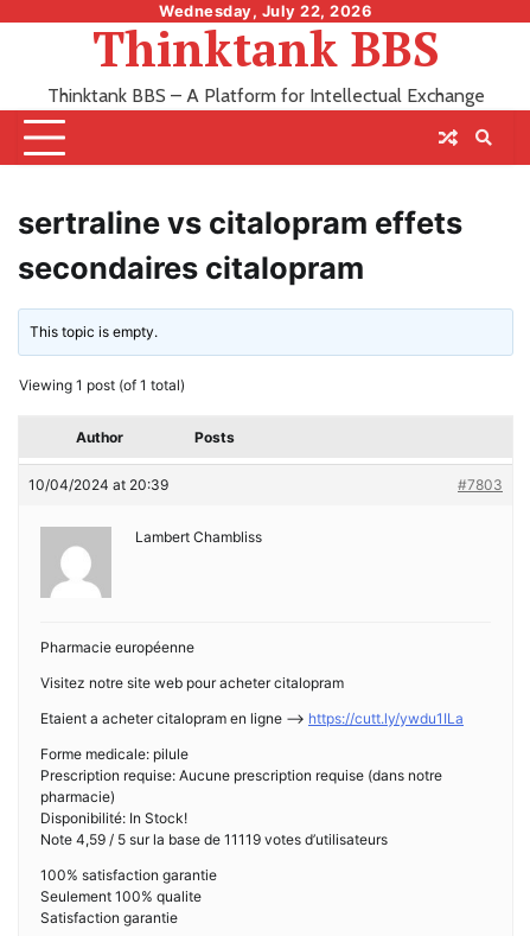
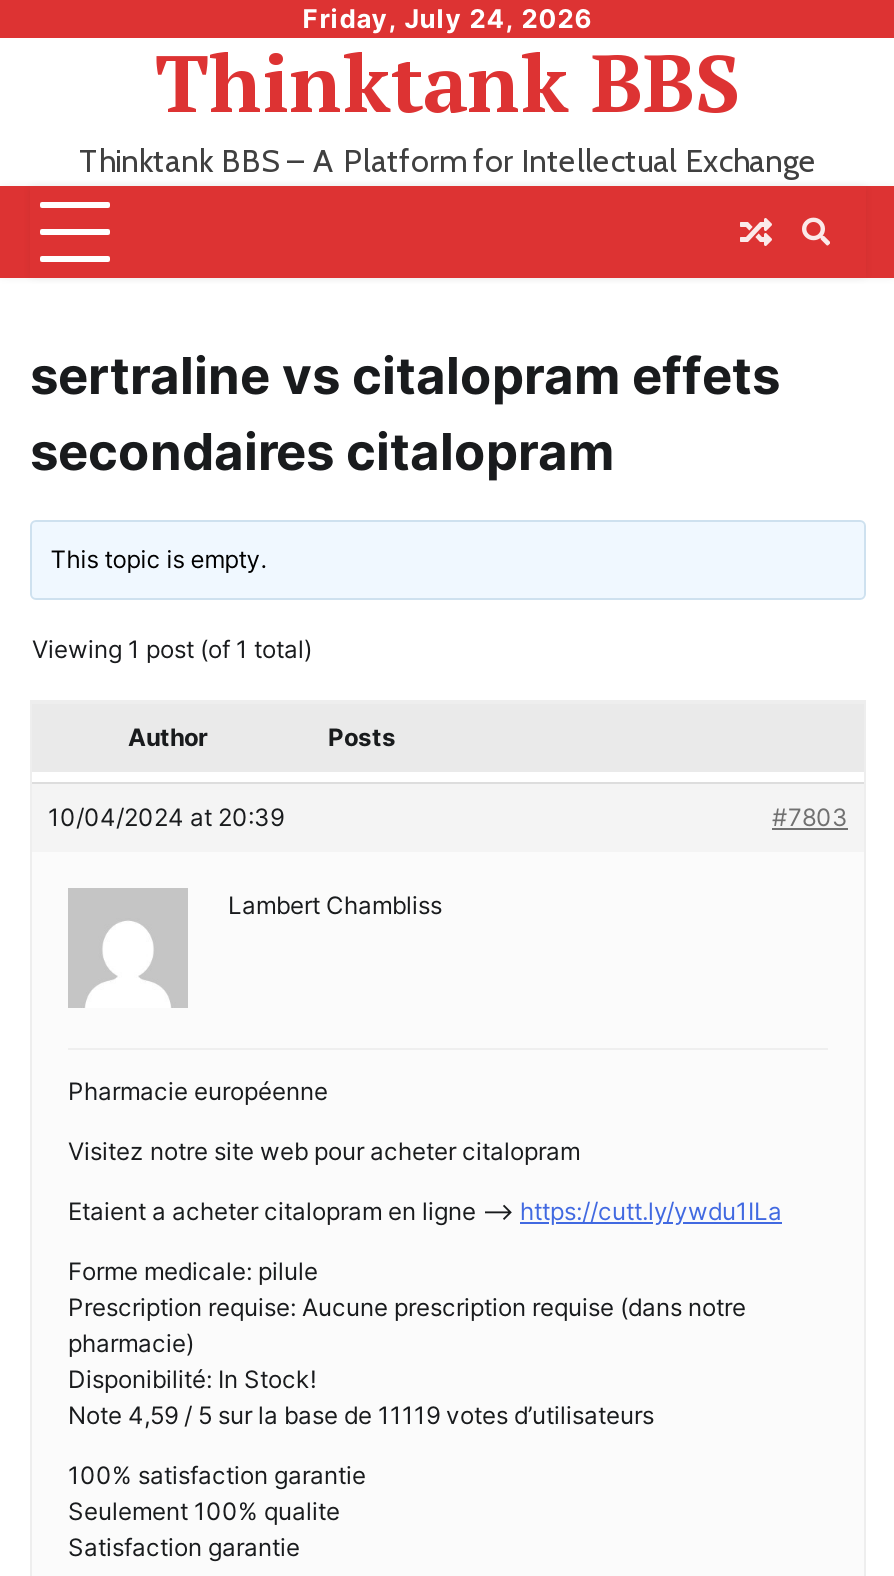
- Wednesday, July 22, 2026
+ Friday, July 24, 2026
